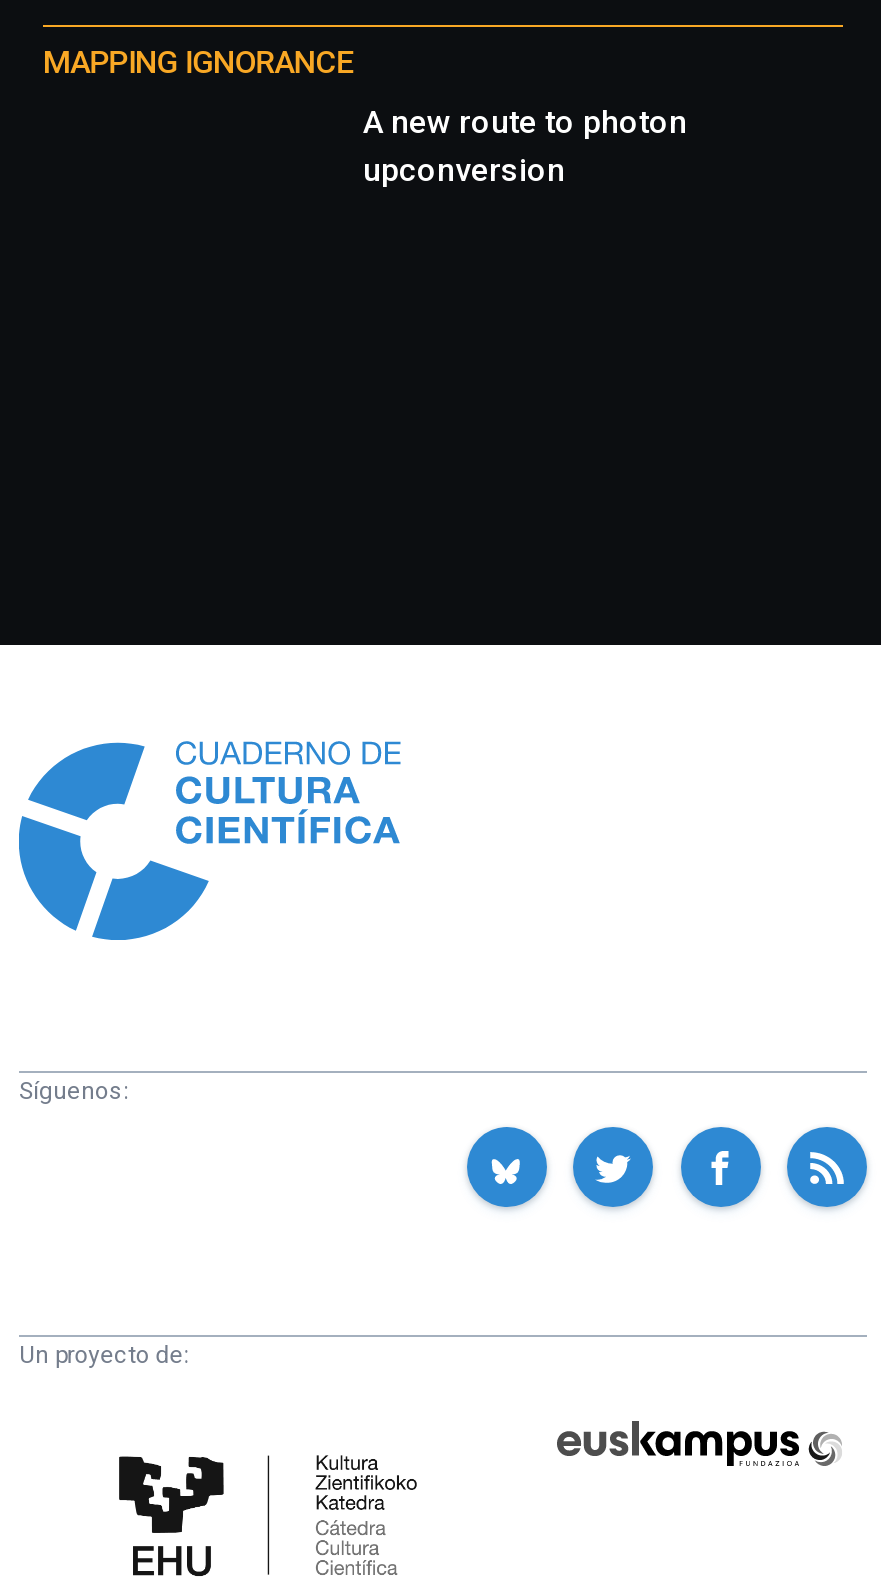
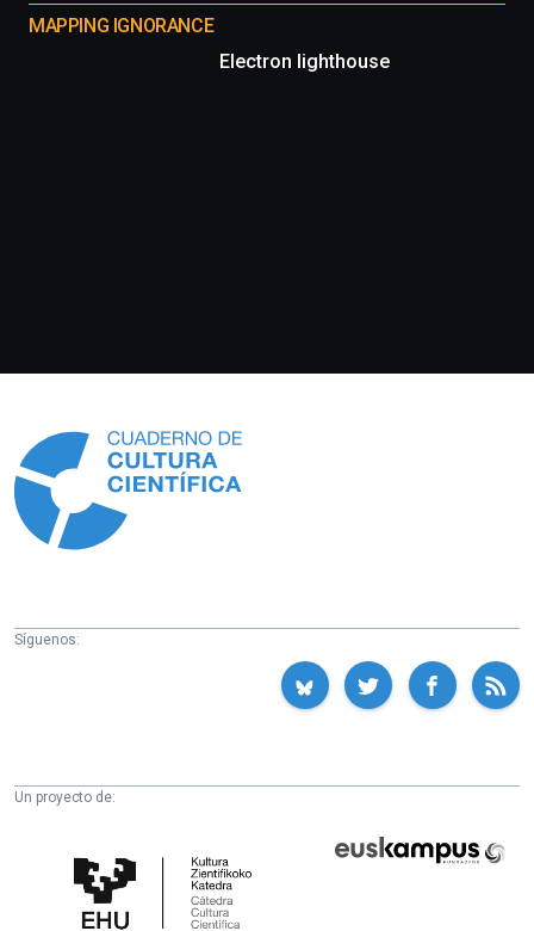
- A new route to photon
- upconversion
+ Electron lighthouse
